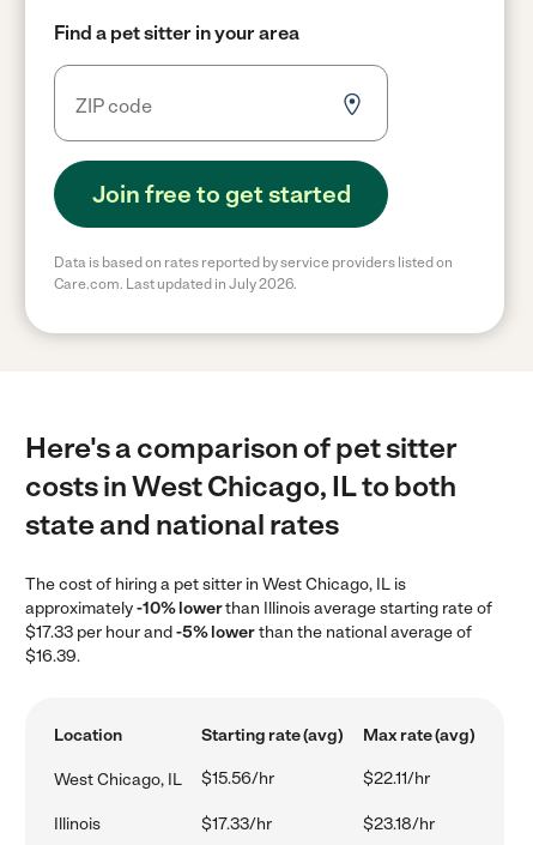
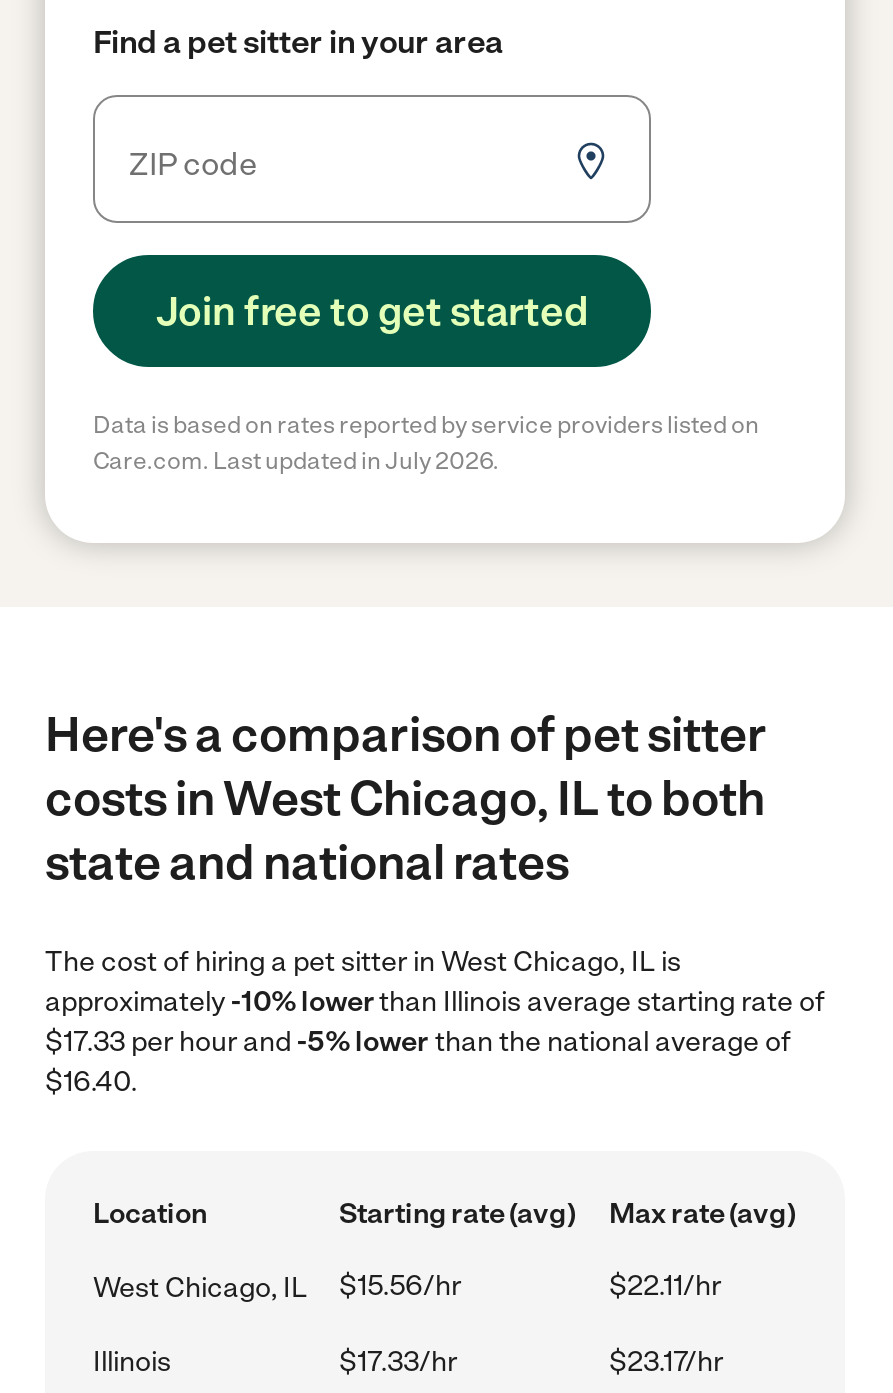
- $16.39.
+ $16.40.

- $23.18/hr
+ $23.17/hr
